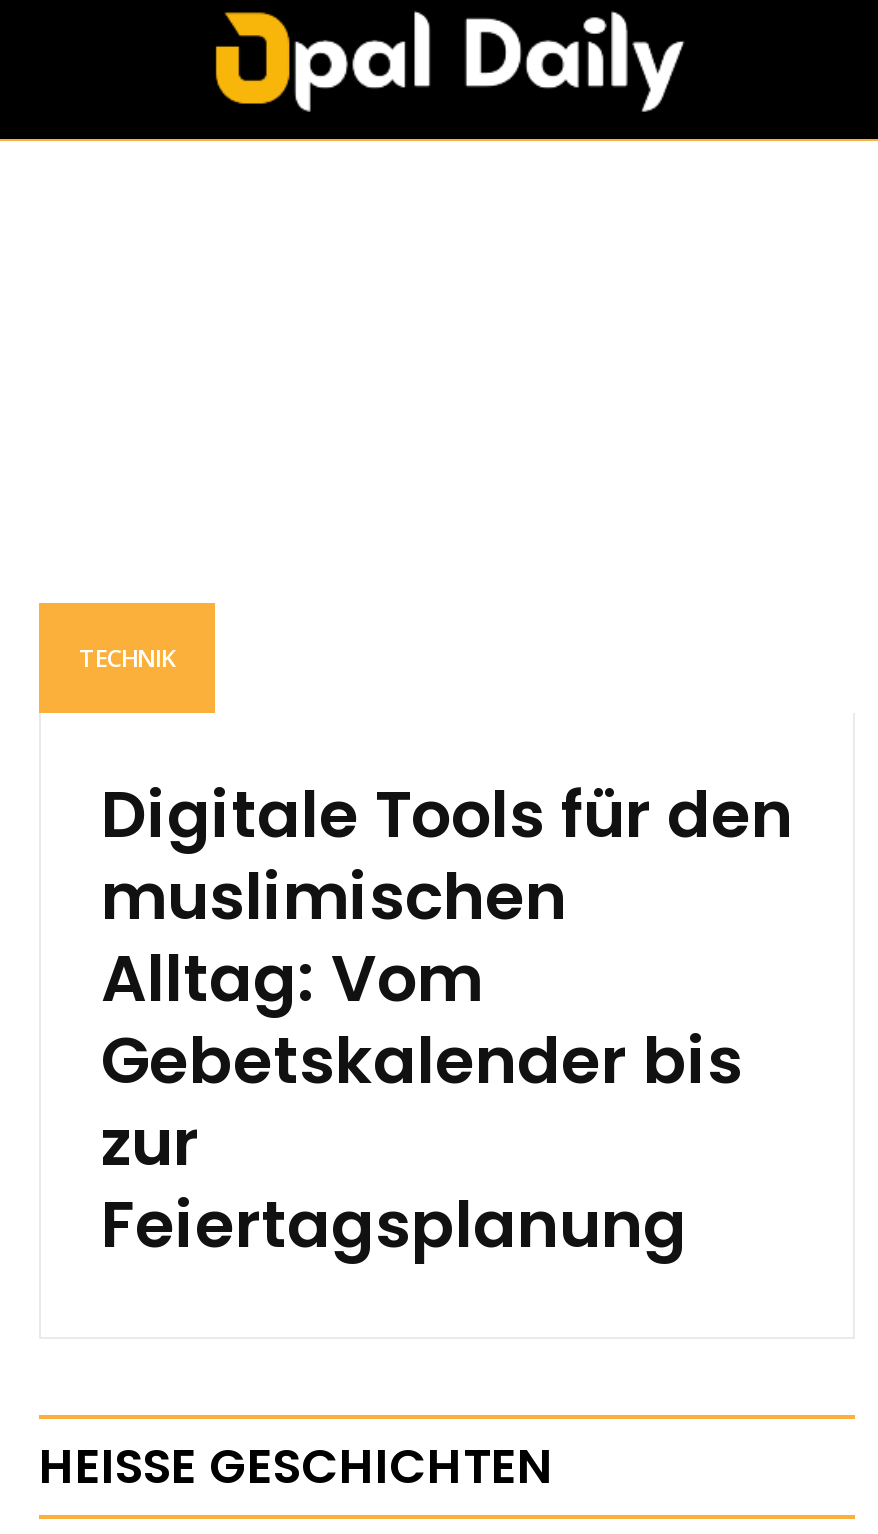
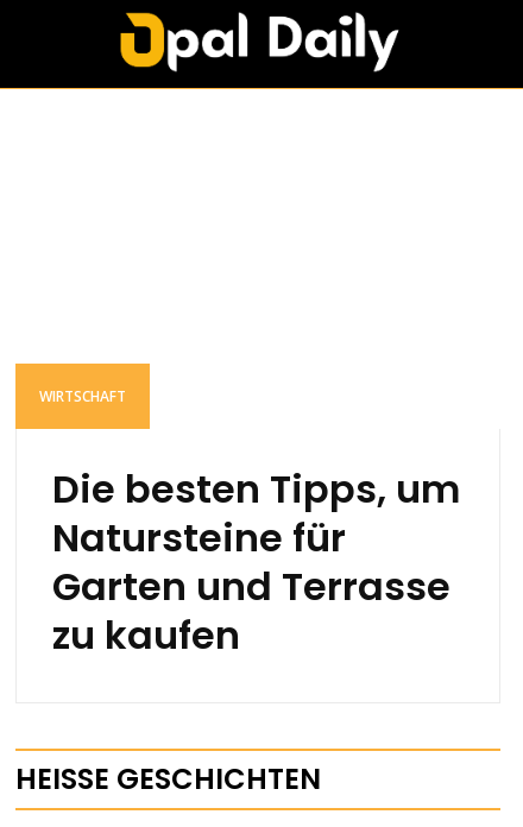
- TECHNIK
+ WIRTSCHAFT

- Digitale Tools für den
- muslimischen
- Alltag: Vom
- Gebetskalender bis
- zur
- Feiertagsplanung
+ Die besten Tipps, um
+ Natursteine für
+ Garten und Terrasse
+ zu kaufen
